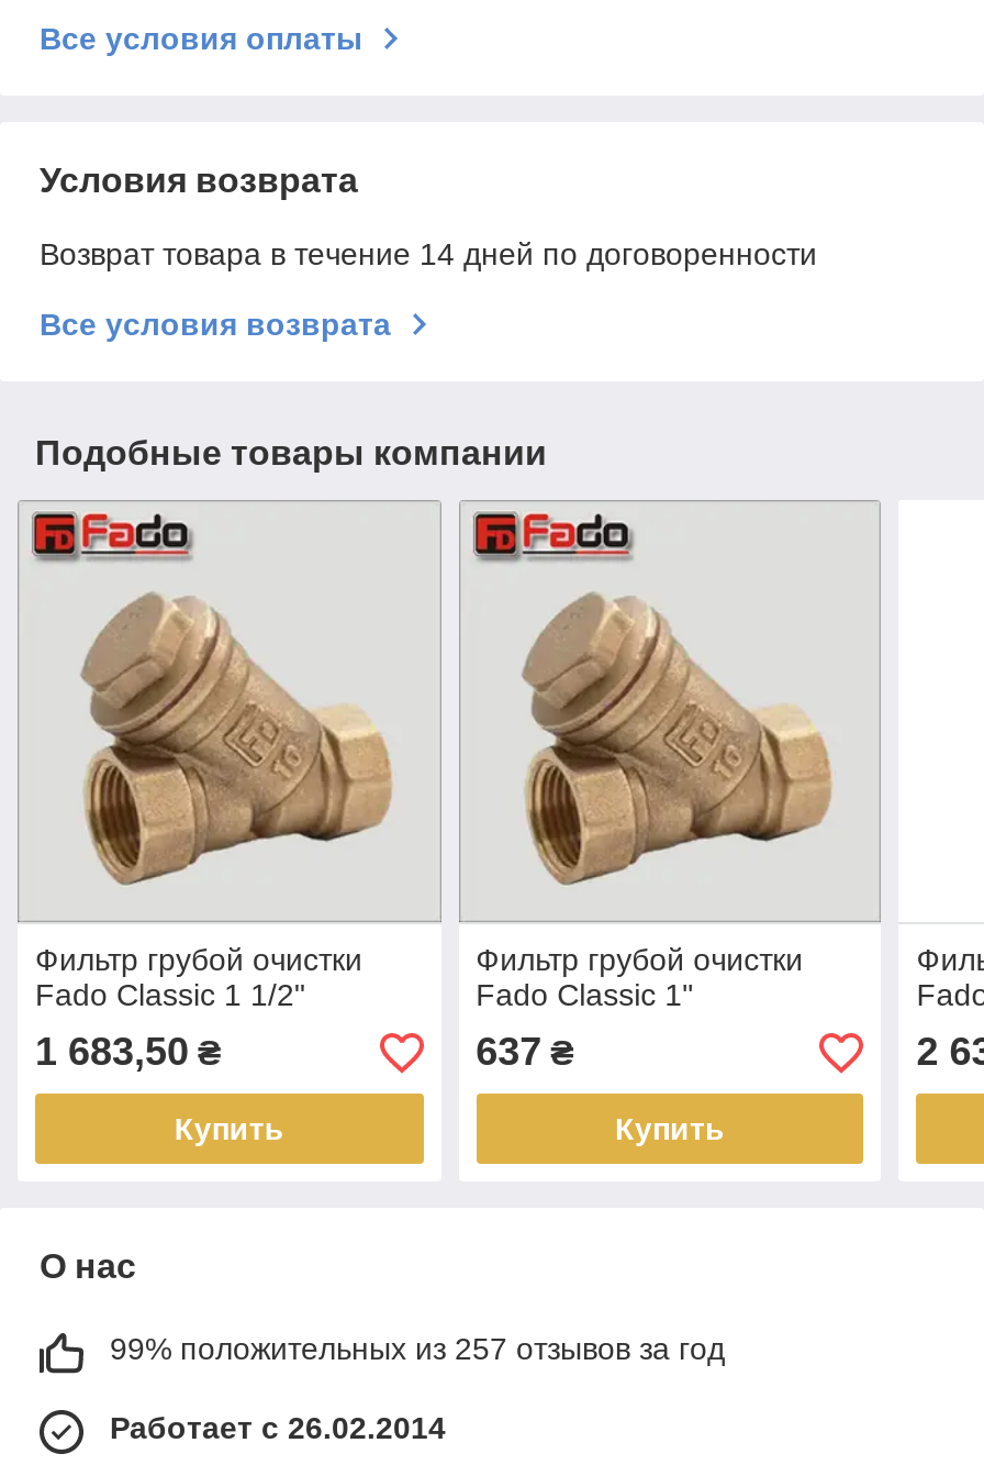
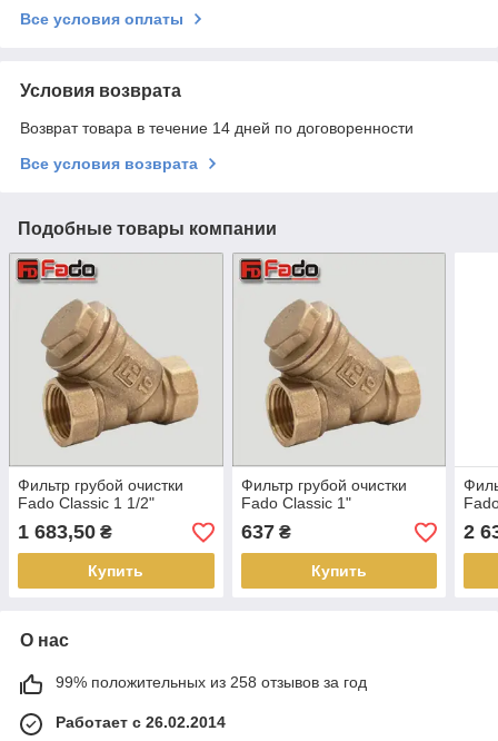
- 99% положительных из 257 отзывов за год
+ 99% положительных из 258 отзывов за год
